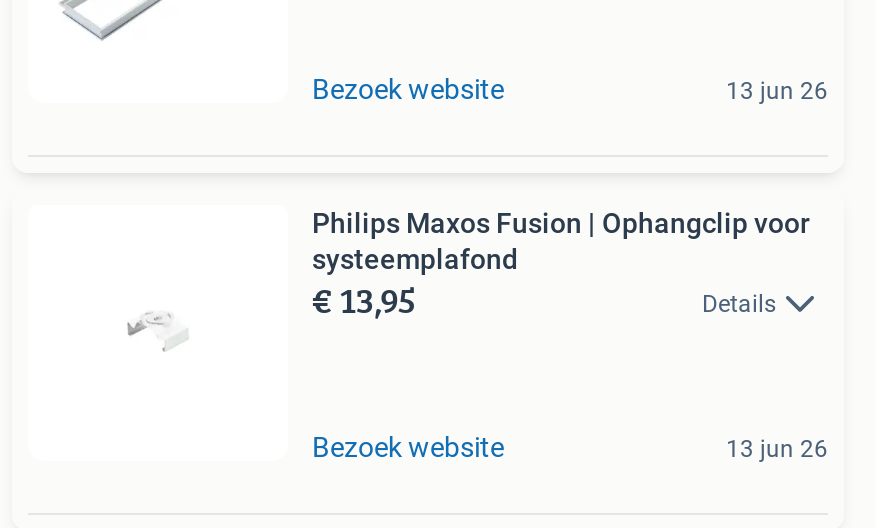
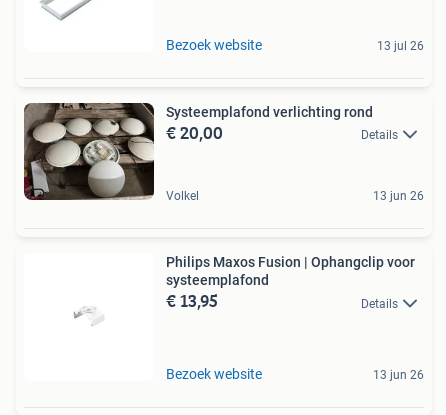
+ [image]
+ Systeemplafond verlichting rond
+ € 20,00
+ Details

+ Volkel

+ 13 jul 26
